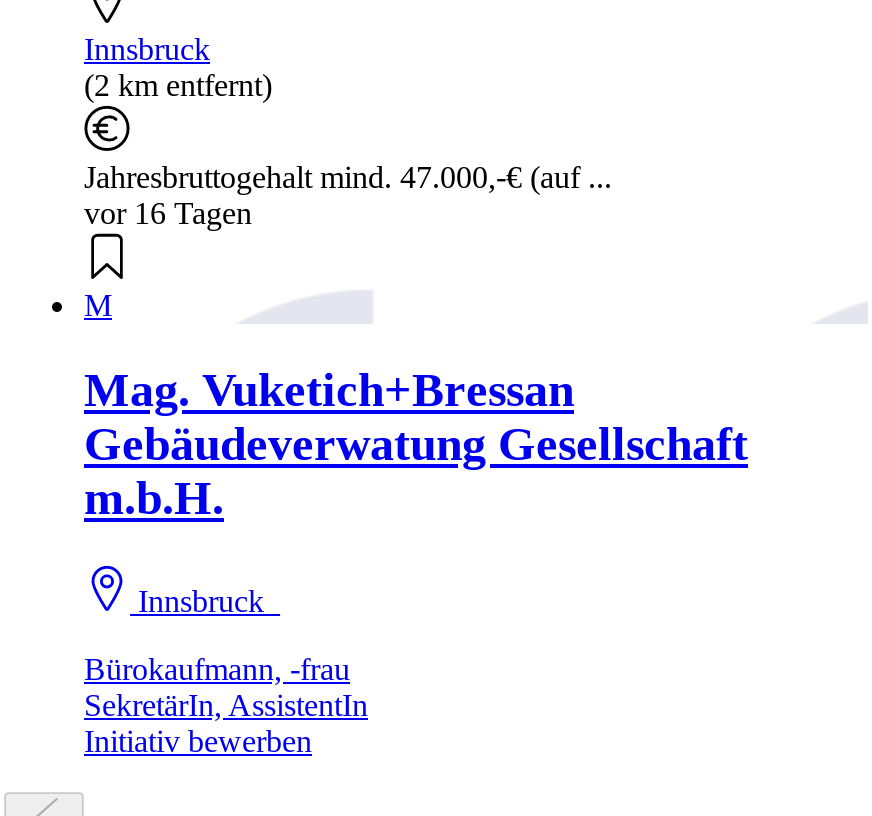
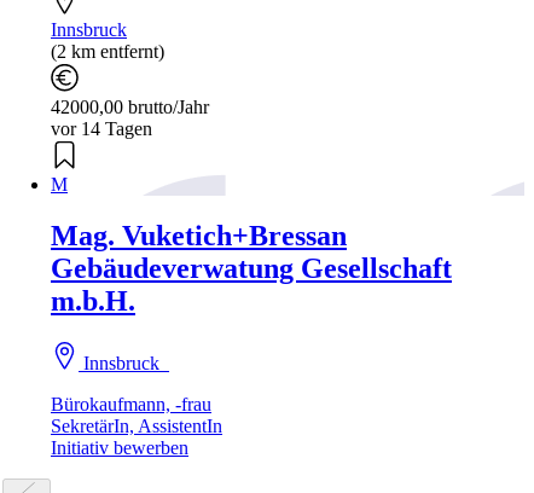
- Jahresbruttogehalt mind. 47.000,-€ (auf ...
- vor 16 Tagen
+ 42000,00 brutto/Jahr
+ vor 14 Tagen
